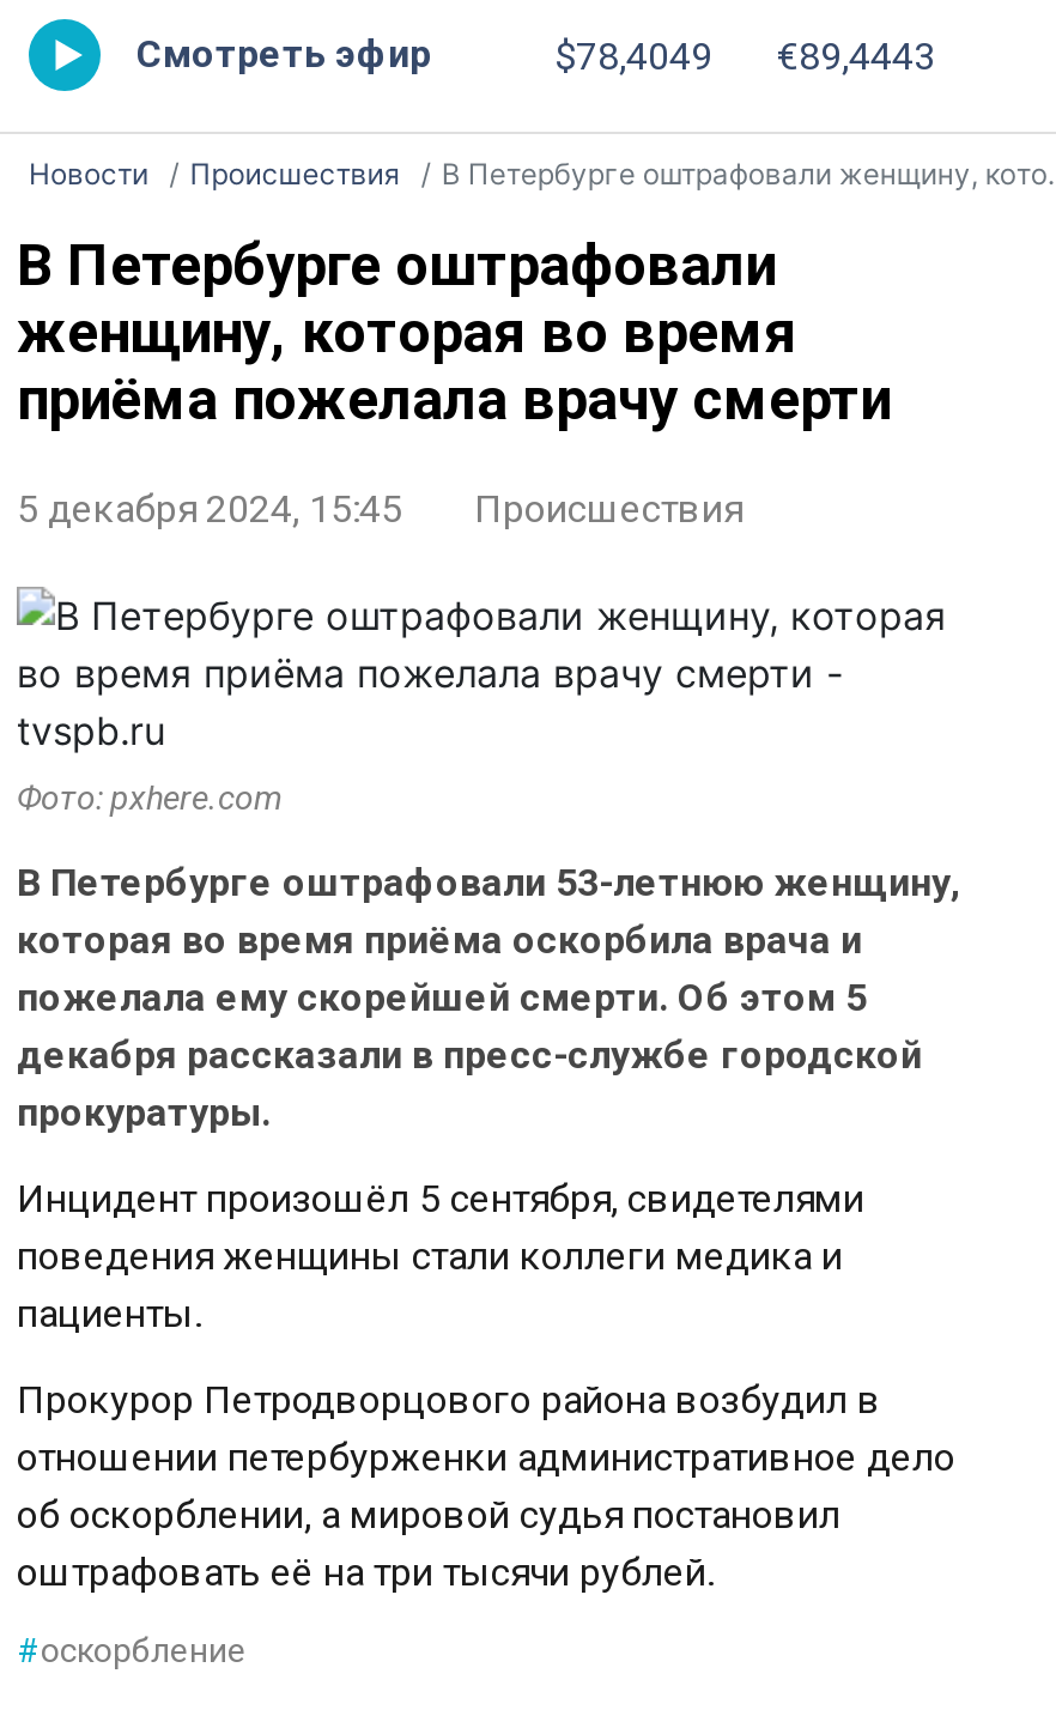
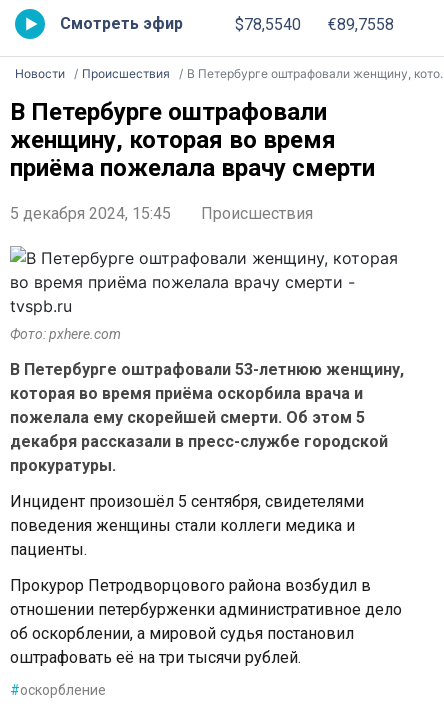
- $78,4049
+ $78,5540

- €89,4443
+ €89,7558
